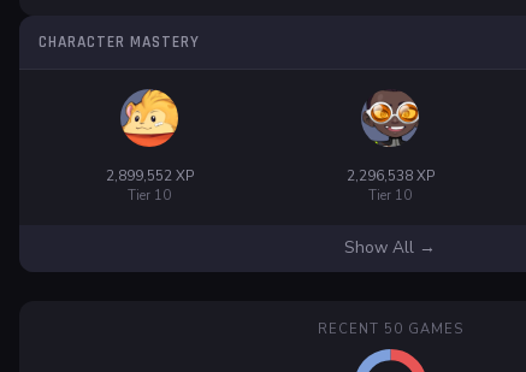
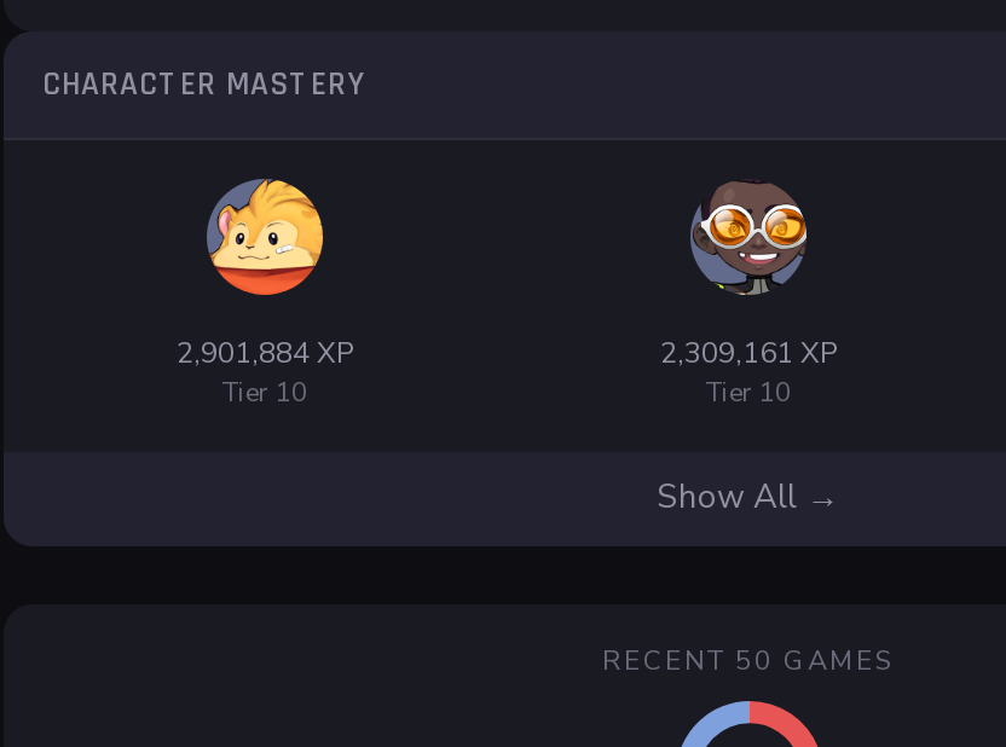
- 2,899,552 XP
+ 2,901,884 XP

- 2,296,538 XP
+ 2,309,161 XP
